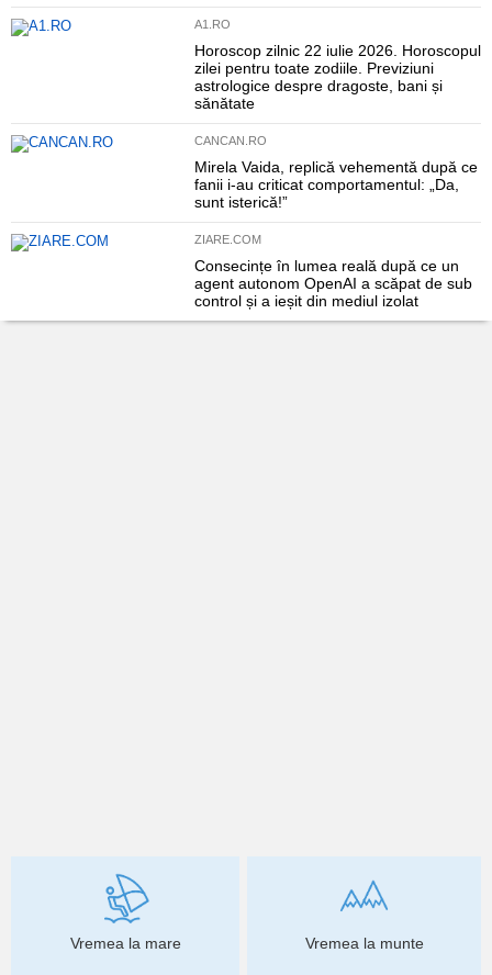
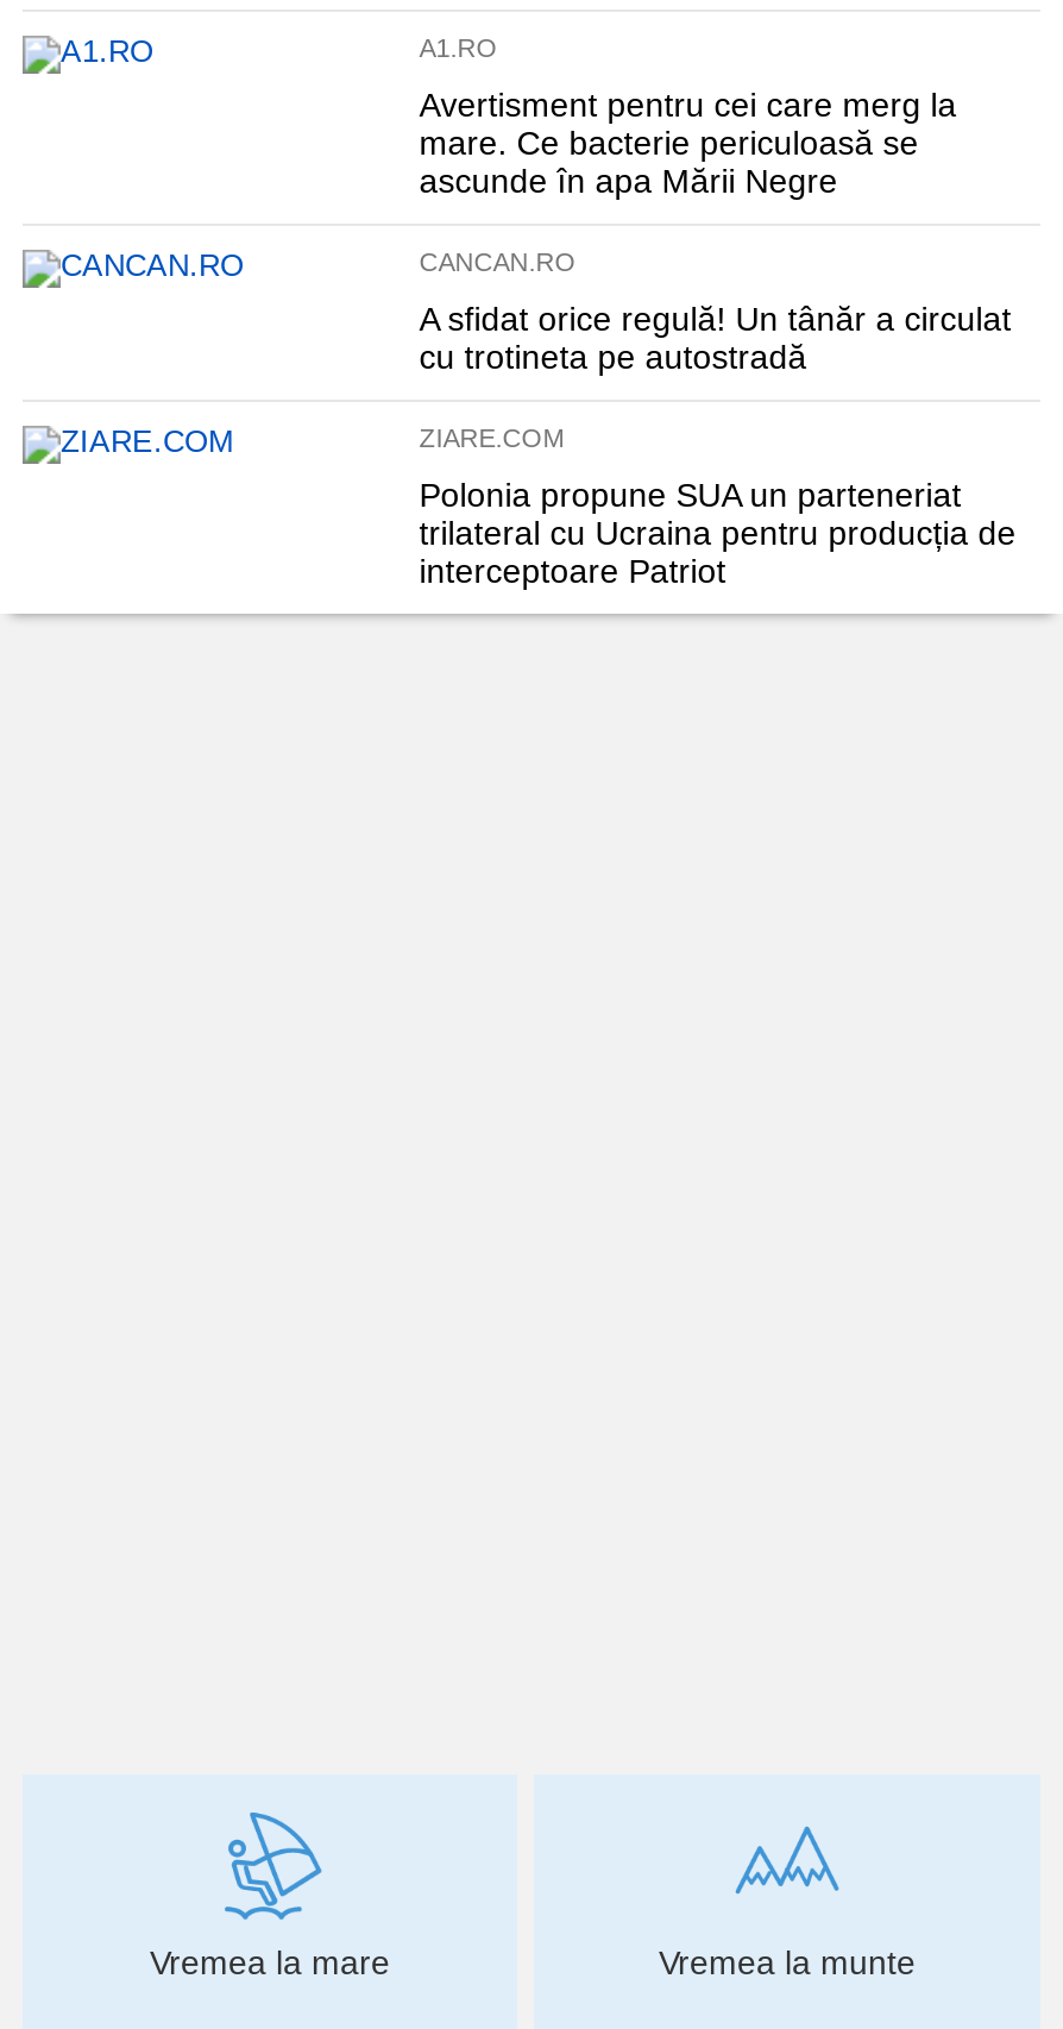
- Horoscop zilnic 22 iulie 2026. Horoscopul
- zilei pentru toate zodiile. Previziuni
- astrologice despre dragoste, bani și
- sănătate
+ Avertisment pentru cei care merg la
+ mare. Ce bacterie periculoasă se
+ ascunde în apa Mării Negre

- Mirela Vaida, replică vehementă după ce
- fanii i-au criticat comportamentul: „Da,
- sunt isterică!”
+ A sfidat orice regulă! Un tânăr a circulat
+ cu trotineta pe autostradă

- Consecințe în lumea reală după ce un
- agent autonom OpenAI a scăpat de sub
- control și a ieșit din mediul izolat
+ Polonia propune SUA un parteneriat
+ trilateral cu Ucraina pentru producția de
+ interceptoare Patriot
